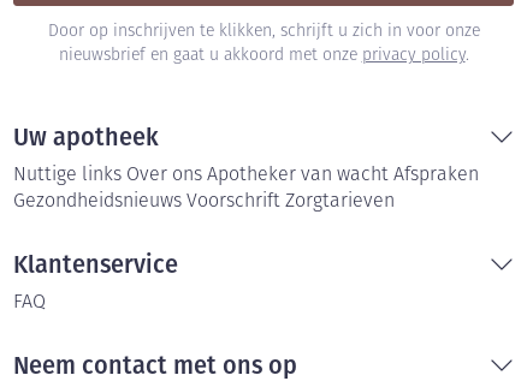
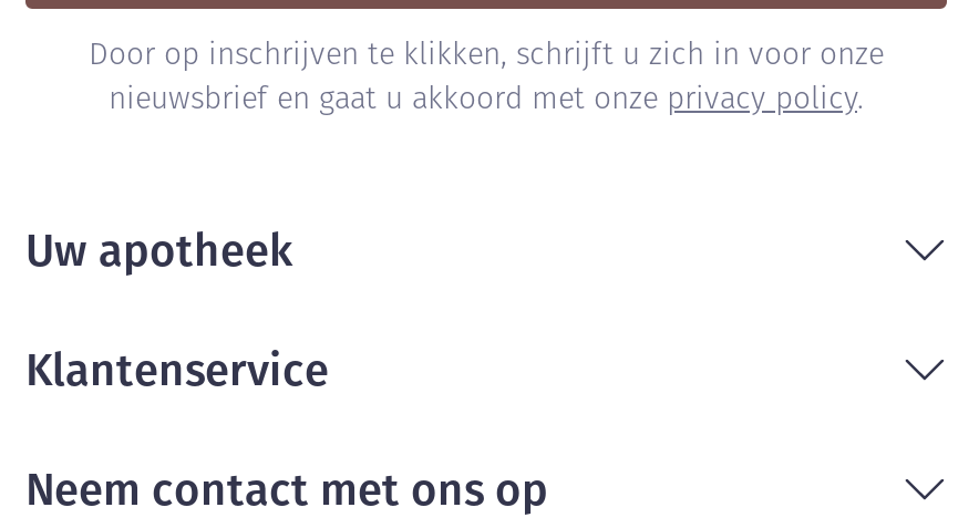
- Nuttige links Over ons Apotheker van wacht Afspraken
- Gezondheidsnieuws Voorschrift Zorgtarieven

- FAQ
